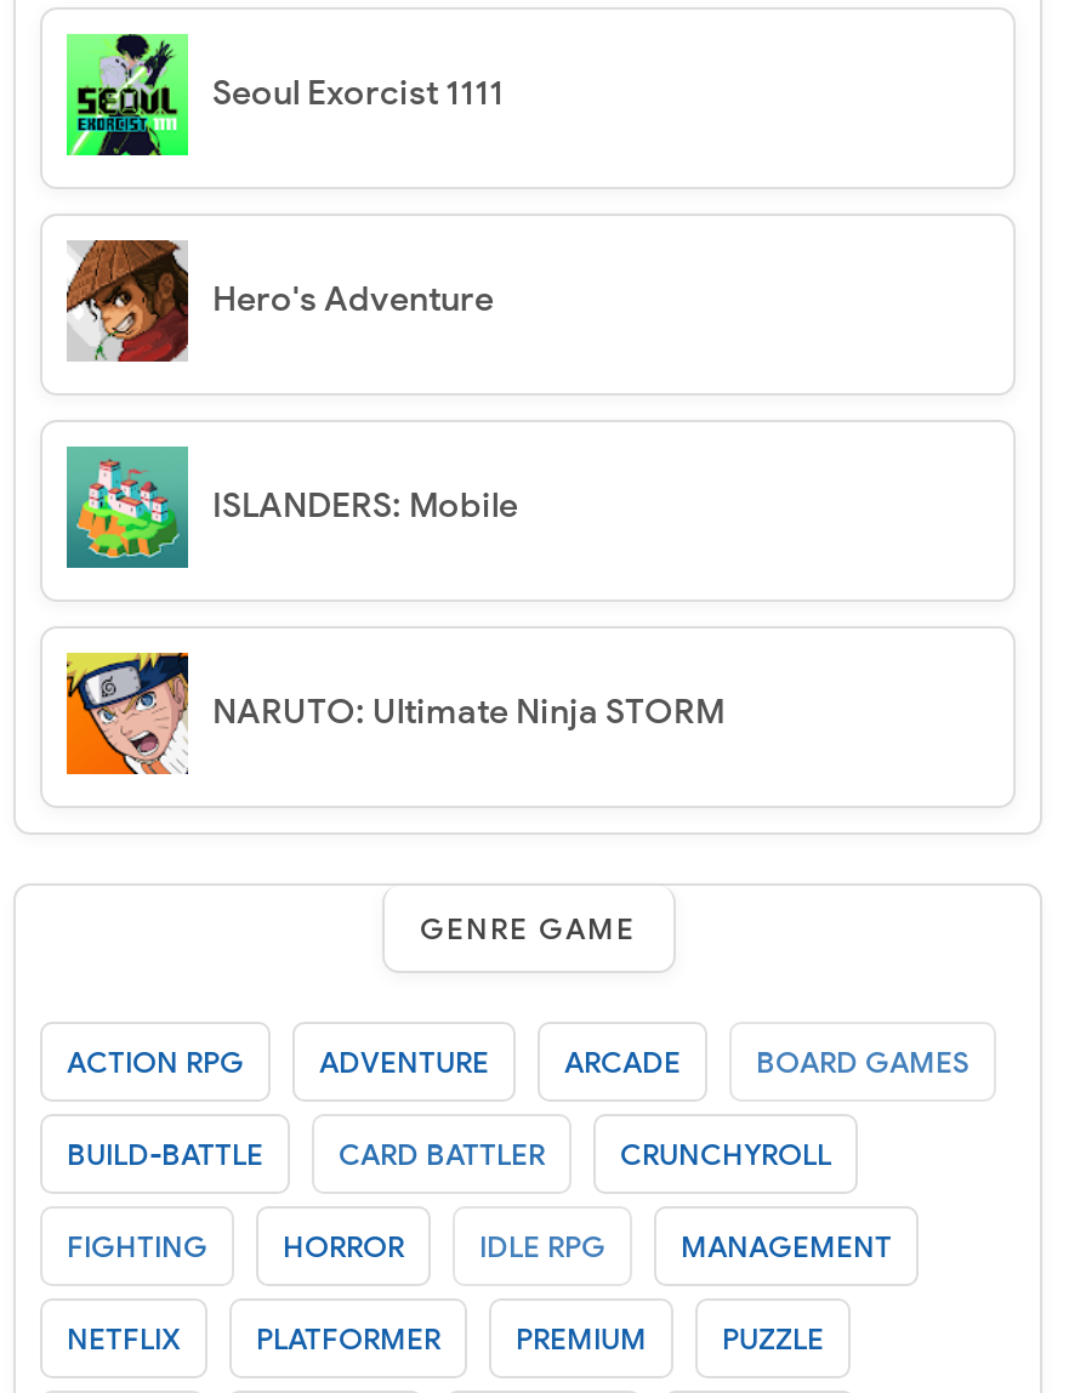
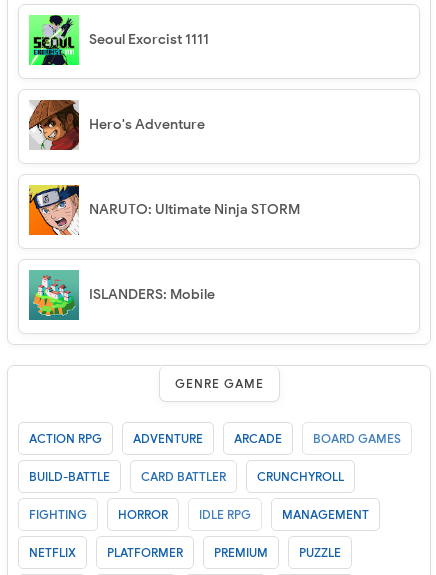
moved down: [image] | ISLANDERS: Mobile

moved up: [image] | NARUTO: Ultimate Ninja STORM
